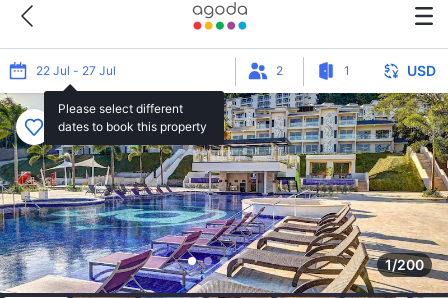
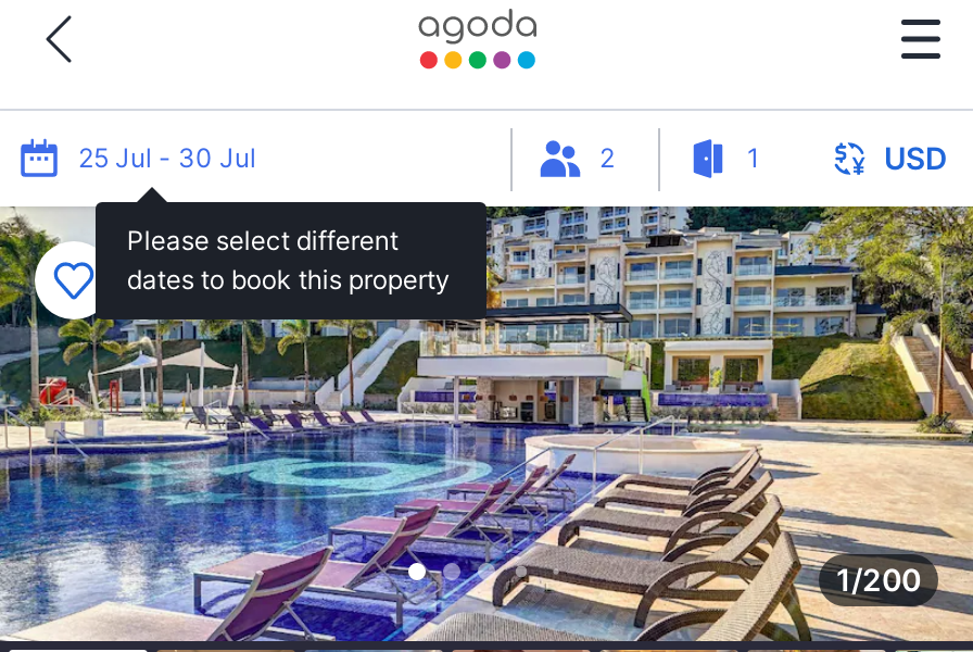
- 22 Jul - 27 Jul
+ 25 Jul - 30 Jul
